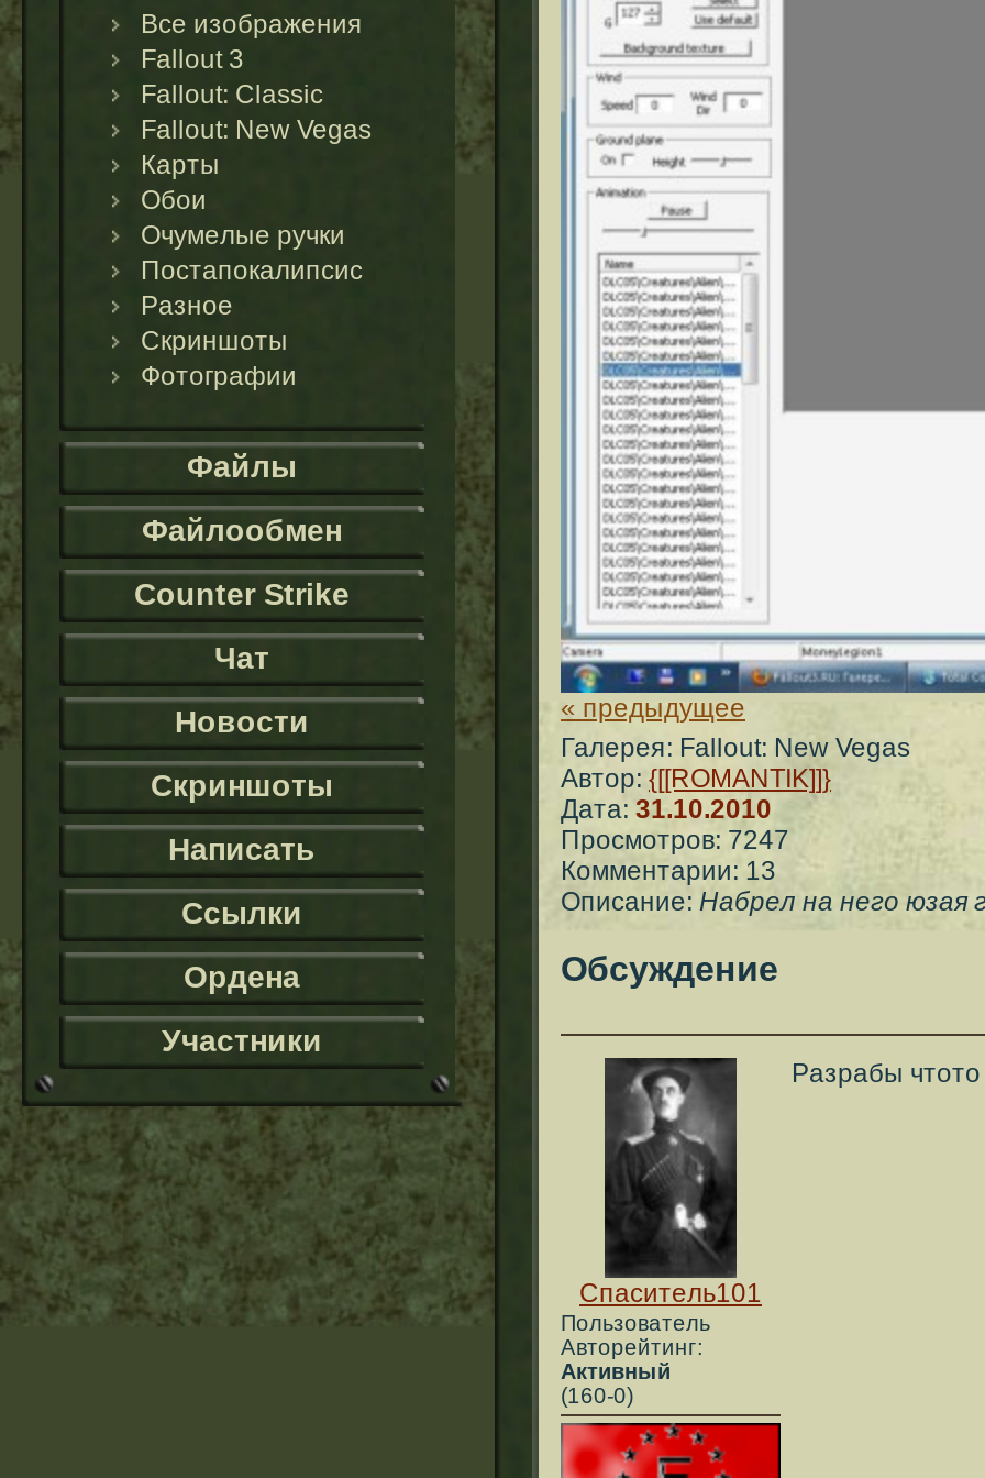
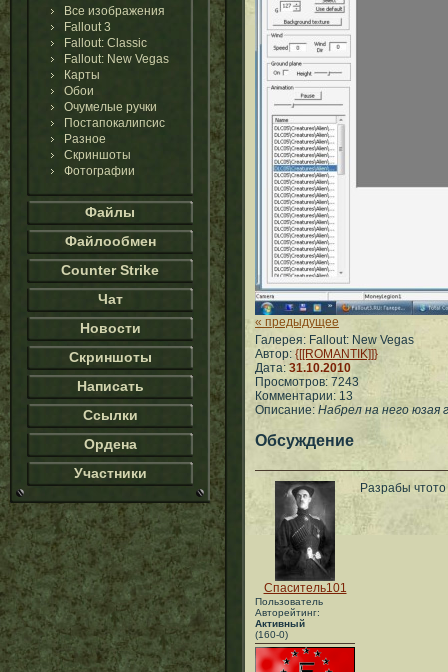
- Просмотров: 7247
+ Просмотров: 7243
